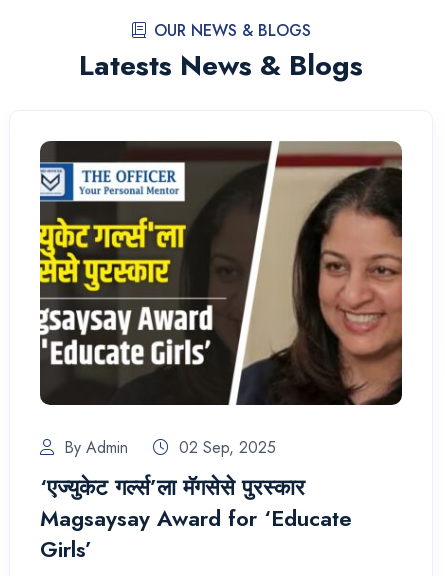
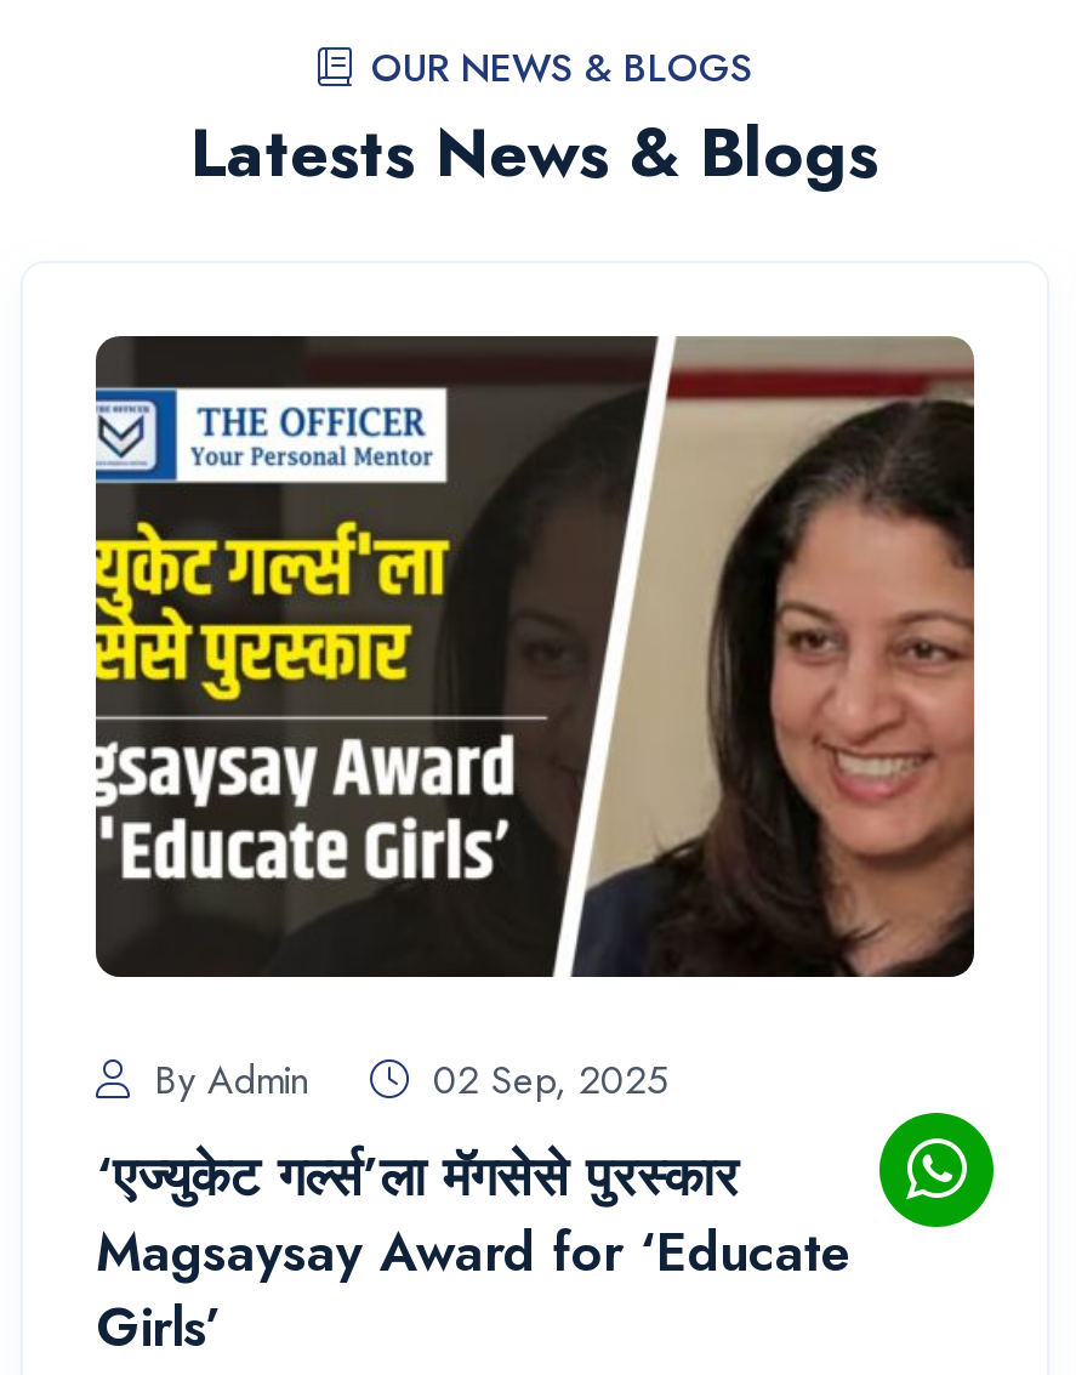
+ [image]
